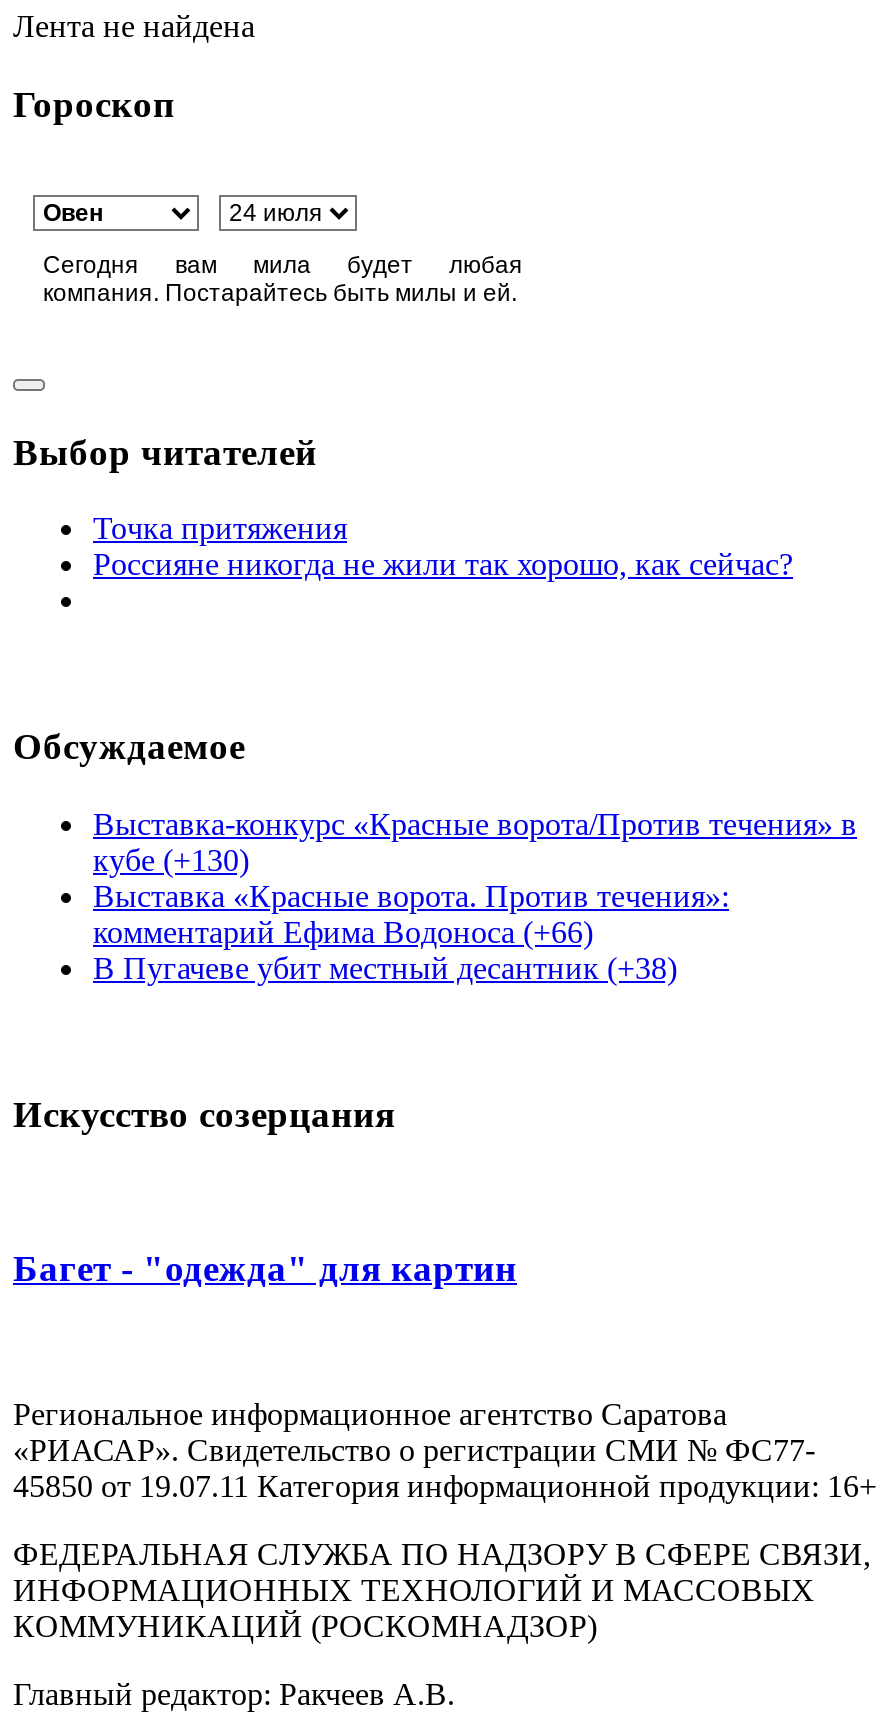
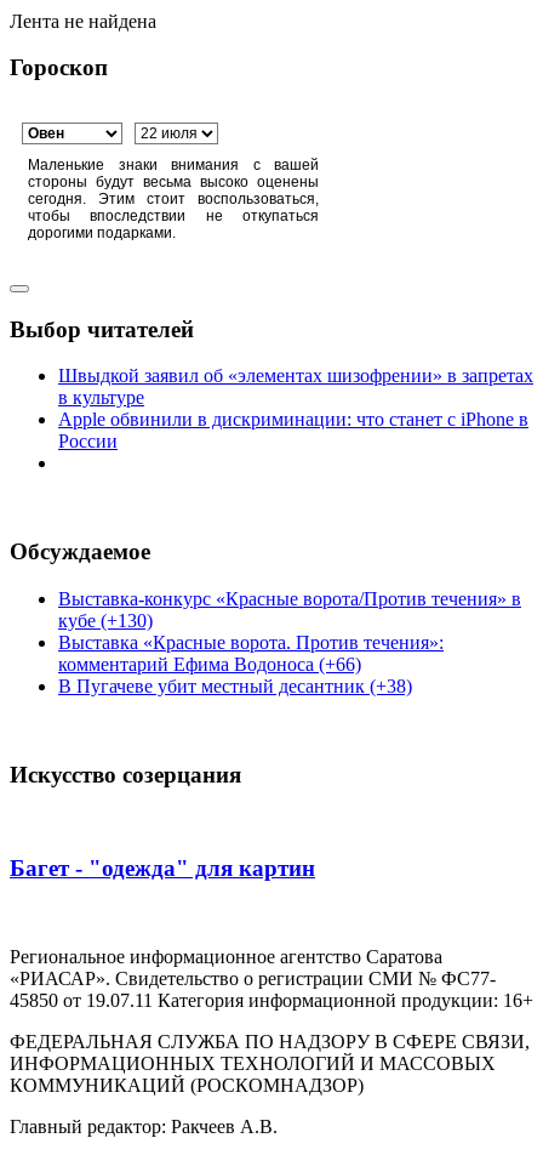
- Сегодня вам мила будет любая
- компания. Постарайтесь быть милы и ей.
+ Маленькие знаки внимания с вашей
+ стороны будут весьма высоко оценены
+ сегодня. Этим стоит воспользоваться,
+ чтобы впоследствии не откупаться
+ дорогими подарками.

- Точка притяжения
- Россияне никогда не жили так хорошо, как сейчас?
+ Швыдкой заявил об «элементах шизофрении» в запретах
+ в культуре
+ Apple обвинили в дискриминации: что станет с iPhone в
+ России
